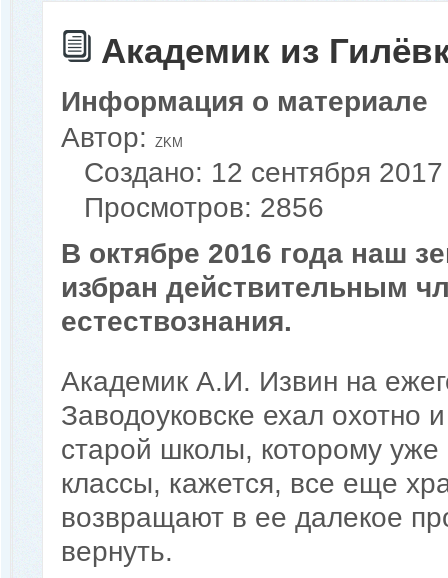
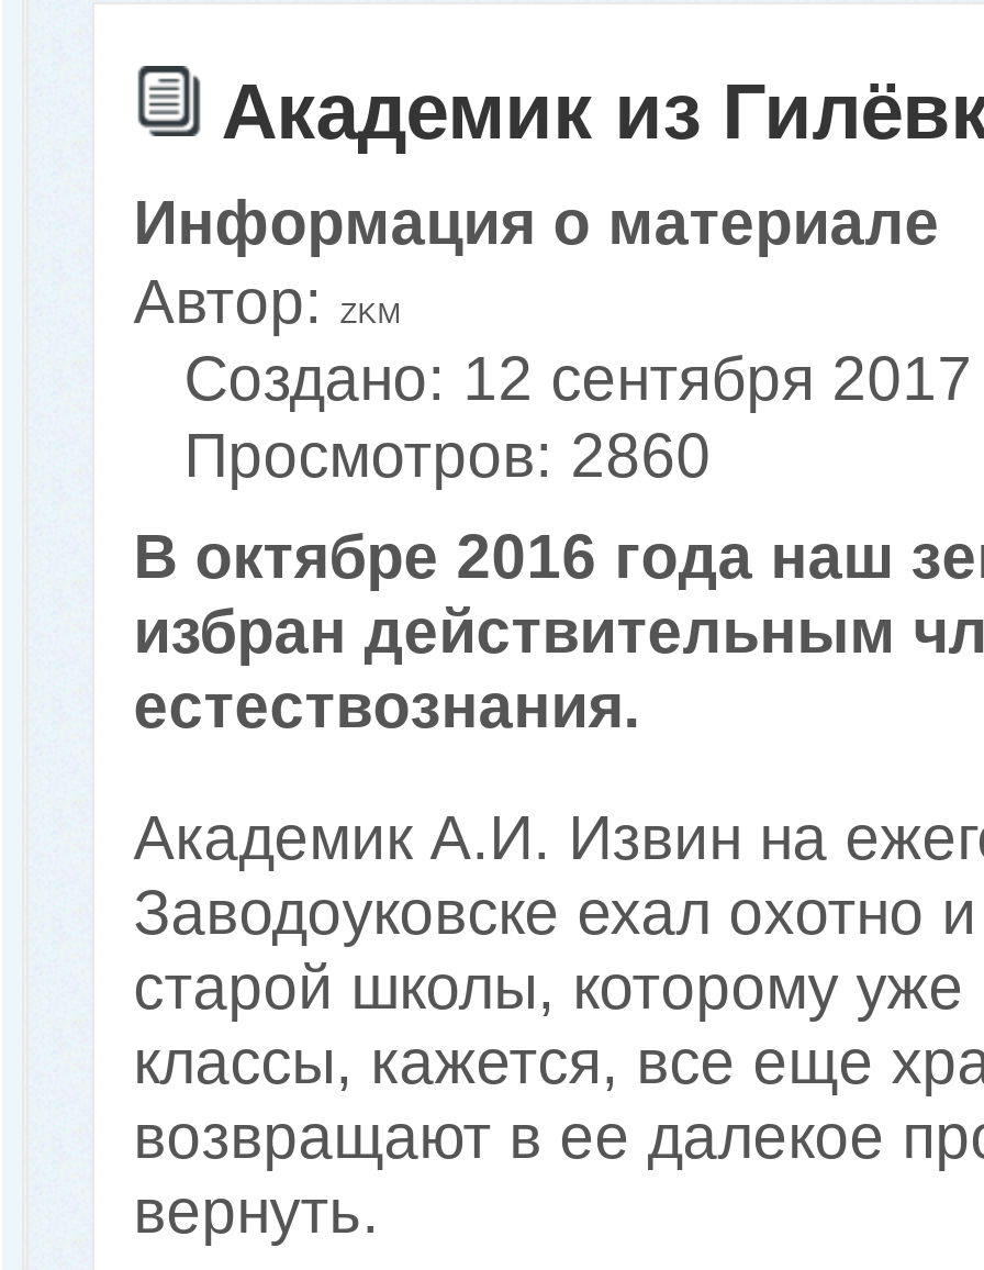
- Просмотров: 2856
+ Просмотров: 2860
